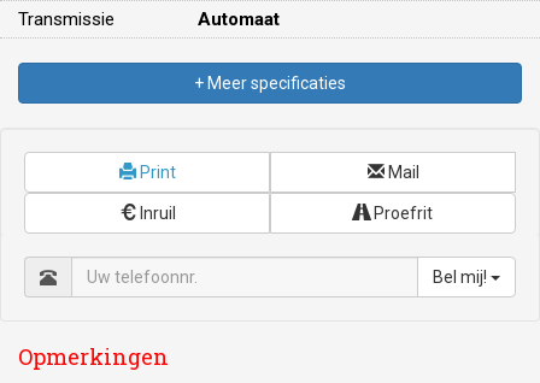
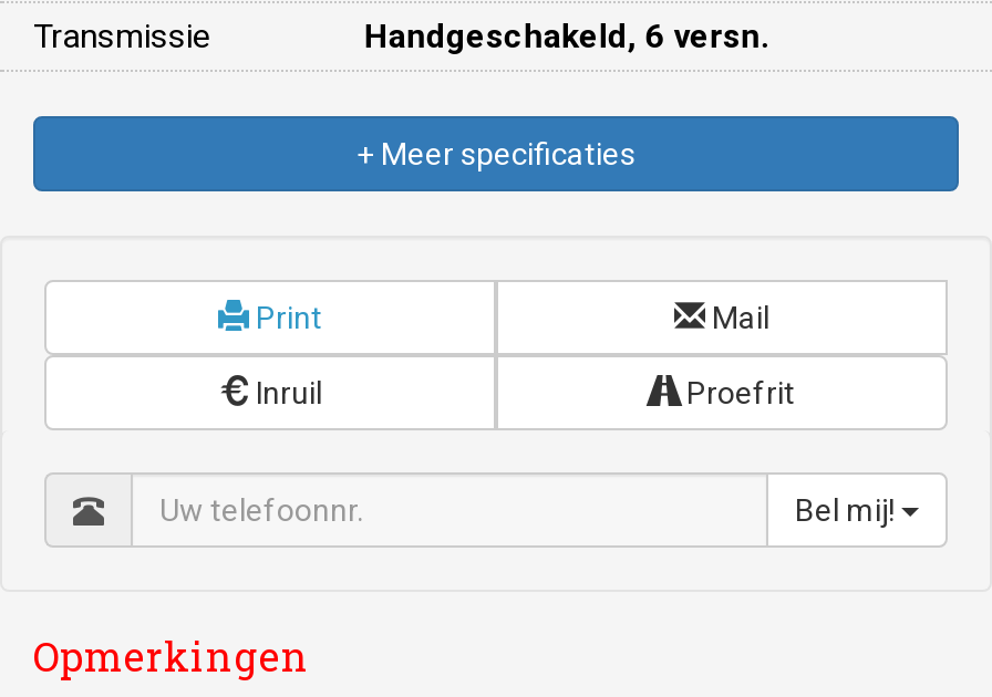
- Automaat
+ Handgeschakeld, 6 versn.
